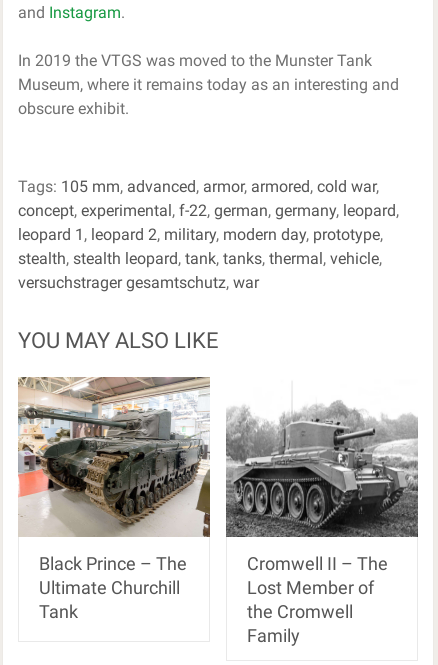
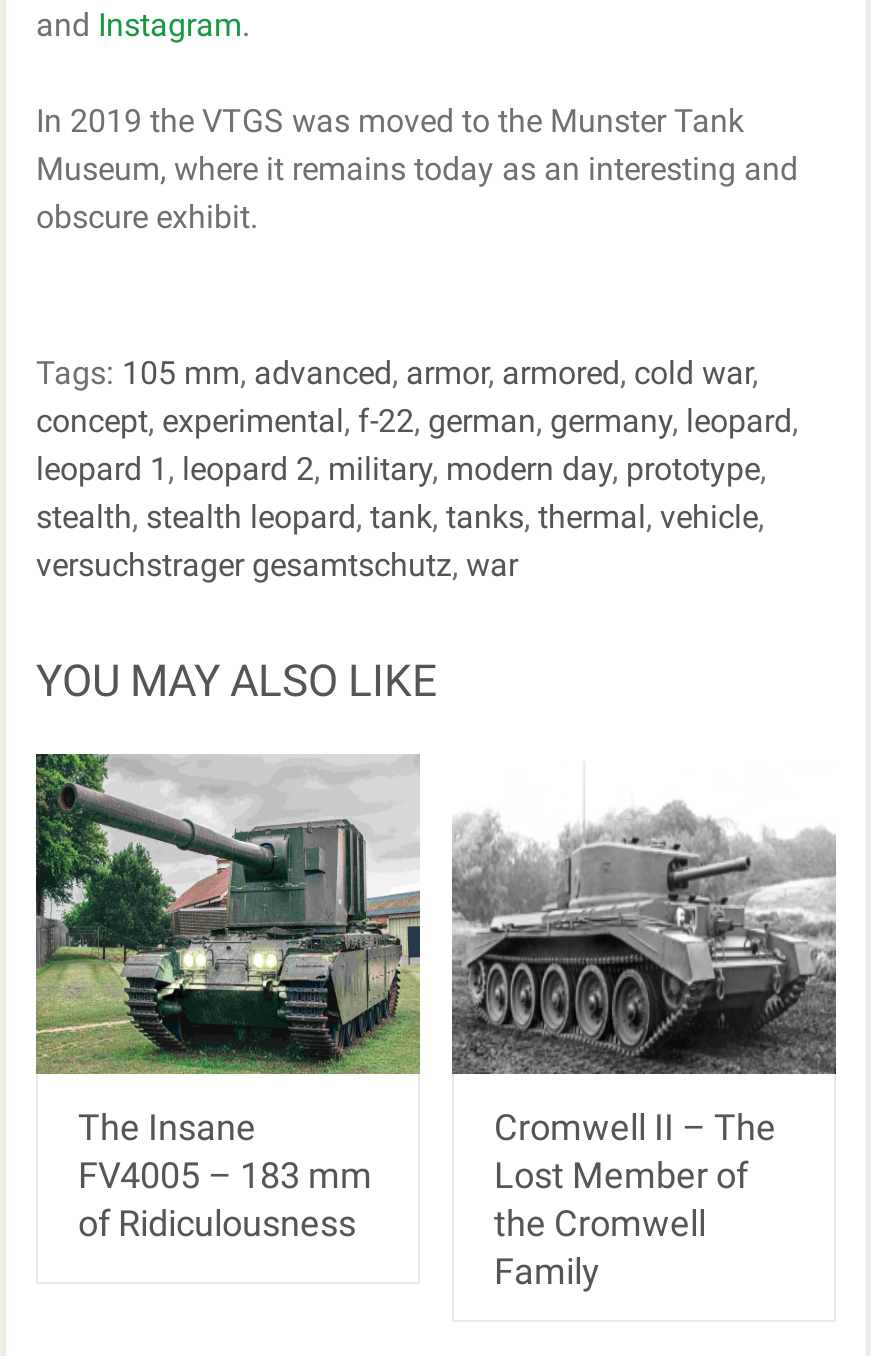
- [image]
- Black Prince – The
- Ultimate Churchill
- Tank
+ [image]
+ The Insane
+ FV4005 – 183 mm
+ of Ridiculousness
